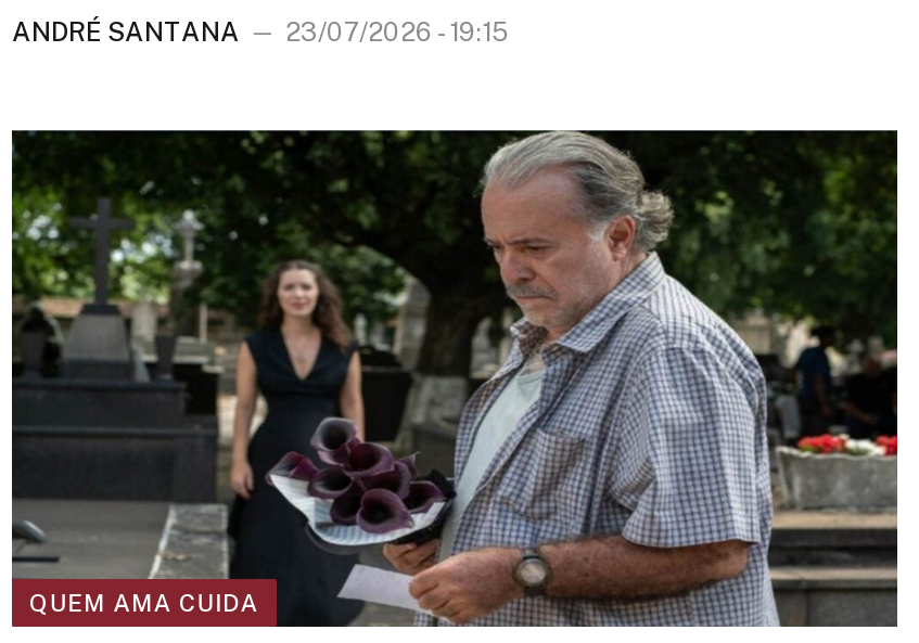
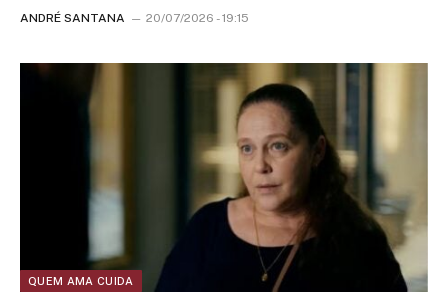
- ANDRÉ SANTANA 23/07/2026 - 19:15
+ ANDRÉ SANTANA 20/07/2026 - 19:15

- [image]
+ [image]
